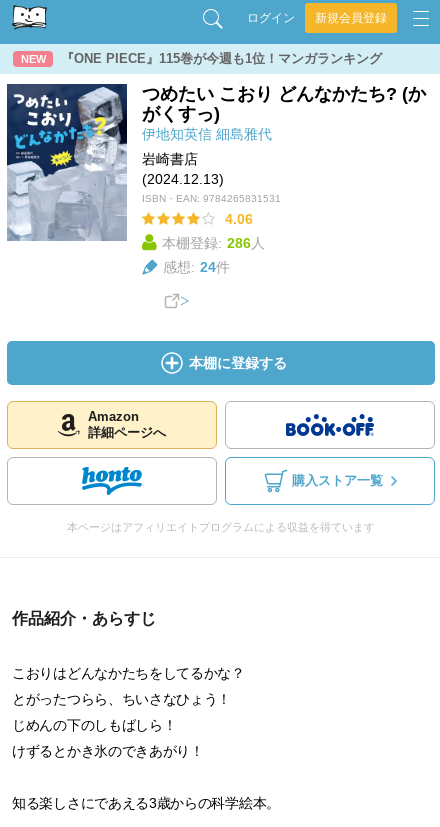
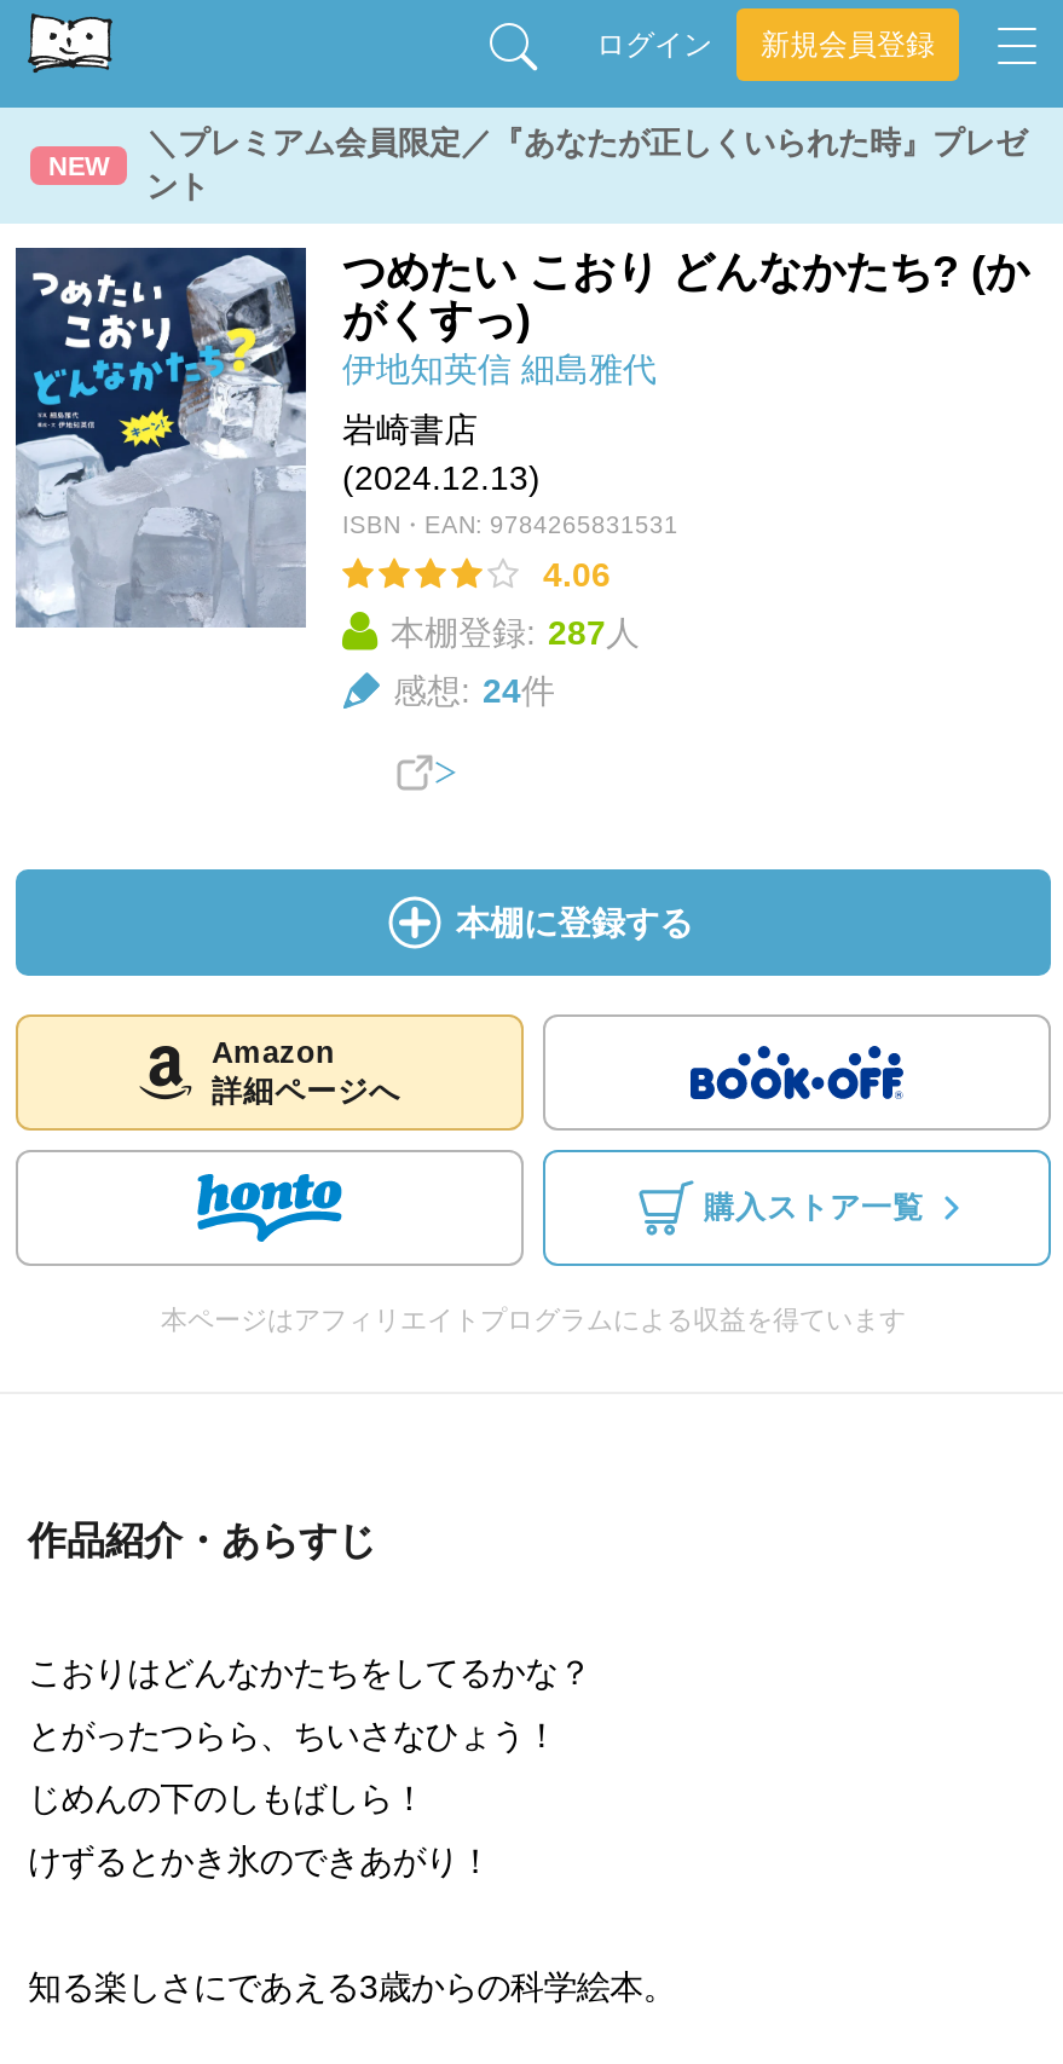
- 『ONE PIECE』115巻が今週も1位！マンガランキング
+ ＼プレミアム会員限定／『あなたが正しくいられた時』プレゼ
+ ント

- 本棚登録: 286人
+ 本棚登録: 287人
